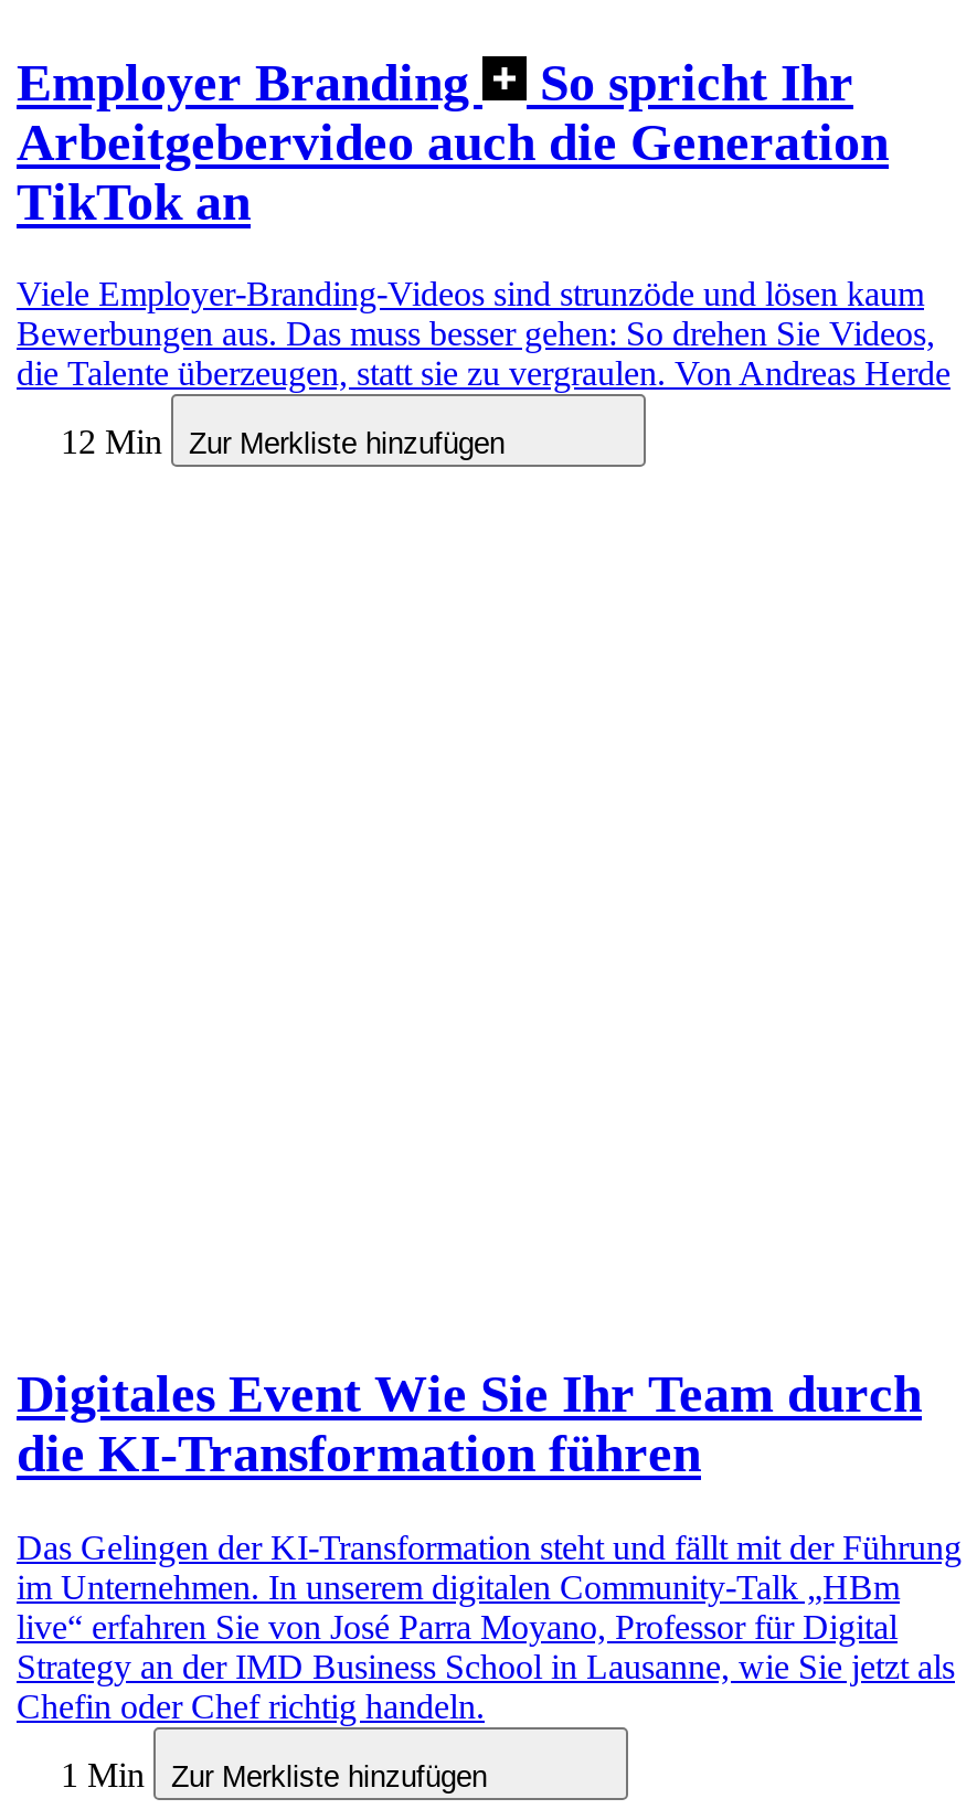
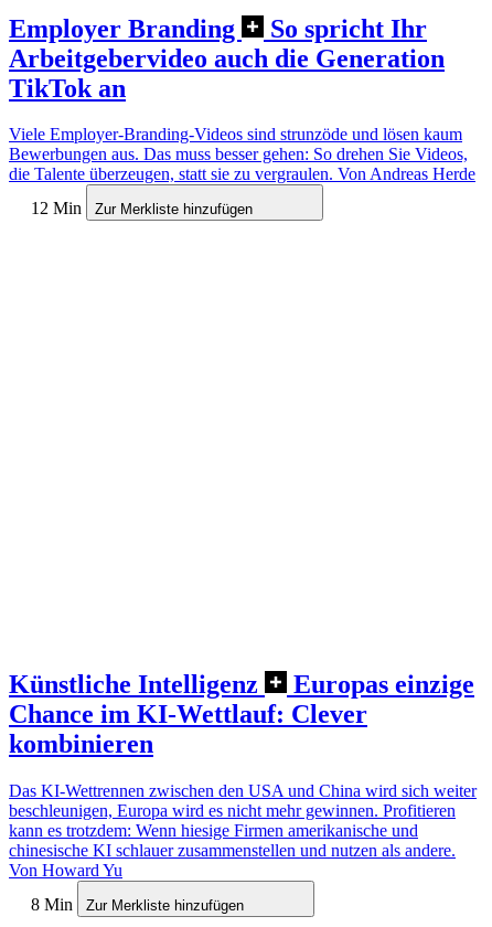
- Digitales Event Wie Sie Ihr Team durch
- die KI-Transformation führen
+ Künstliche Intelligenz
+ Europas einzige
+ Chance im KI-Wettlauf: Clever
+ kombinieren

- Das Gelingen der KI-Transformation steht und fällt mit der Führung
- im Unternehmen. In unserem digitalen Community-Talk „HBm
- live“ erfahren Sie von José Parra Moyano, Professor für Digital
- Strategy an der IMD Business School in Lausanne, wie Sie jetzt als
- Chefin oder Chef richtig handeln.
+ Das KI-Wettrennen zwischen den USA und China wird sich weiter
+ beschleunigen, Europa wird es nicht mehr gewinnen. Profitieren
+ kann es trotzdem: Wenn hiesige Firmen amerikanische und
+ chinesische KI schlauer zusammenstellen und nutzen als andere.
+ Von Howard Yu

- 1 Min Zur Merkliste hinzufügen
+ 8 Min Zur Merkliste hinzufügen
